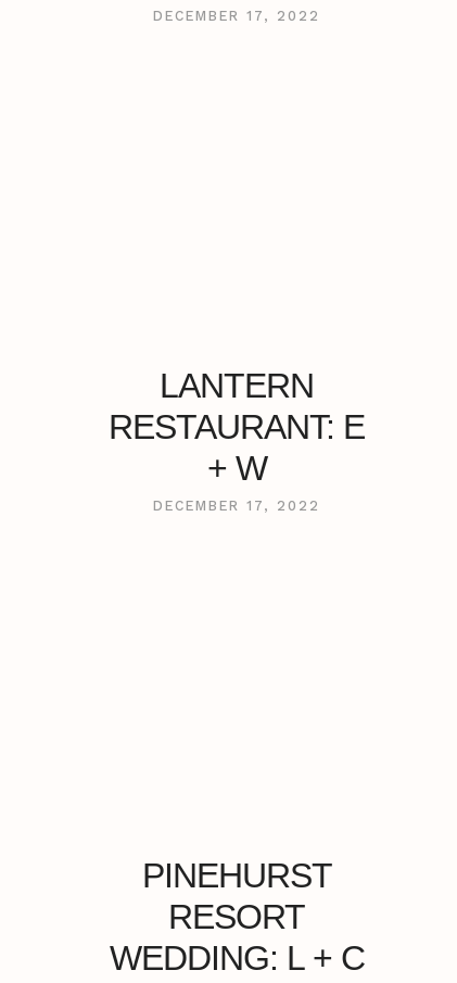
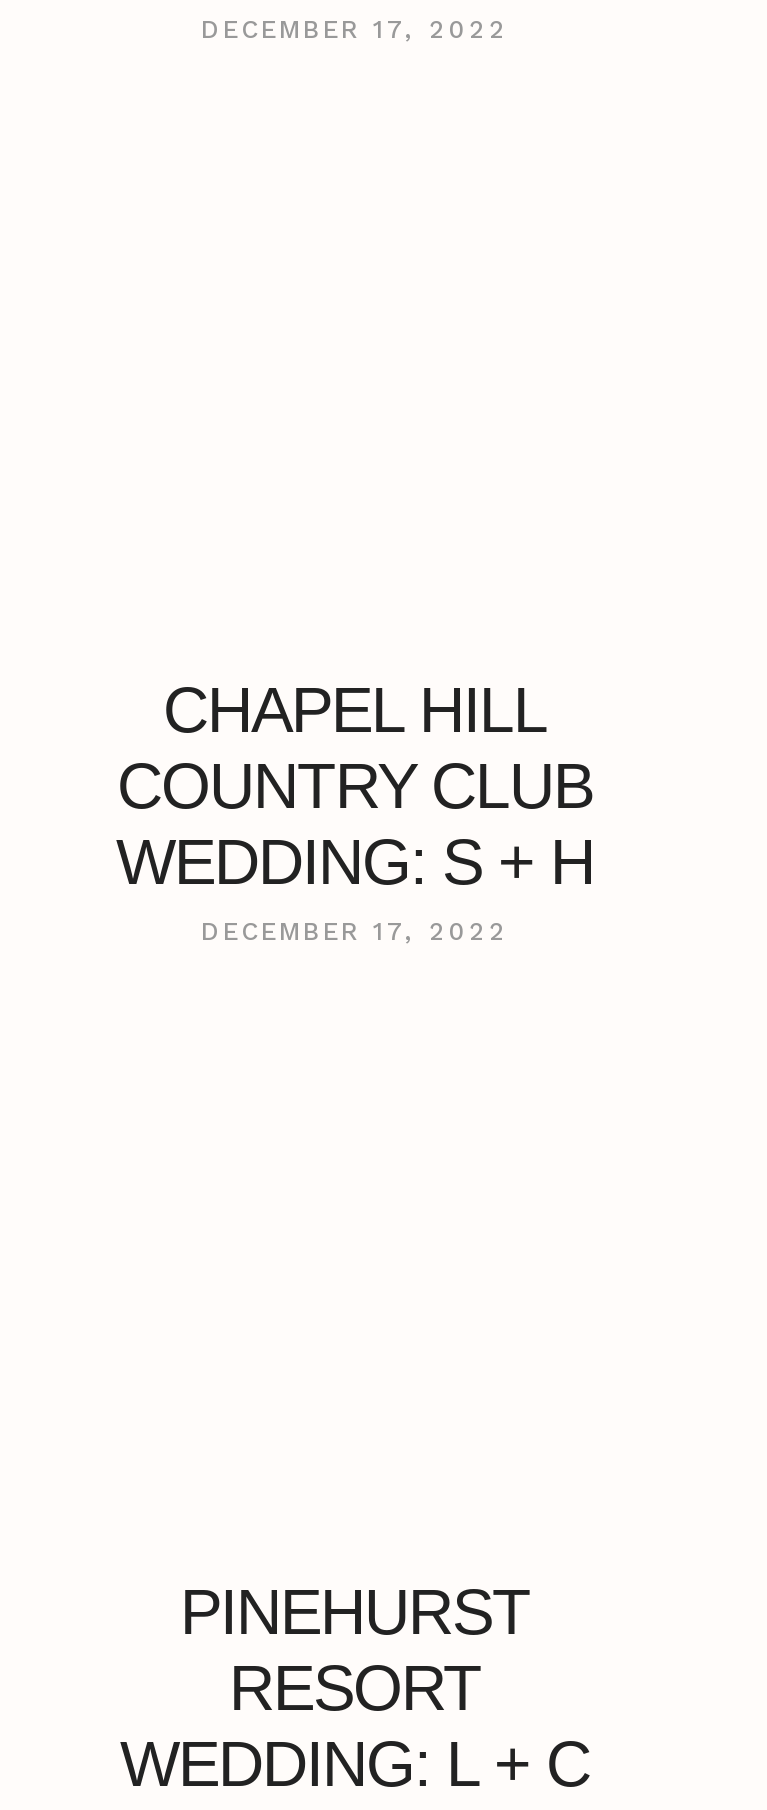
- LANTERN
- RESTAURANT: E
- + W
+ CHAPEL HILL
+ COUNTRY CLUB
+ WEDDING: S + H
